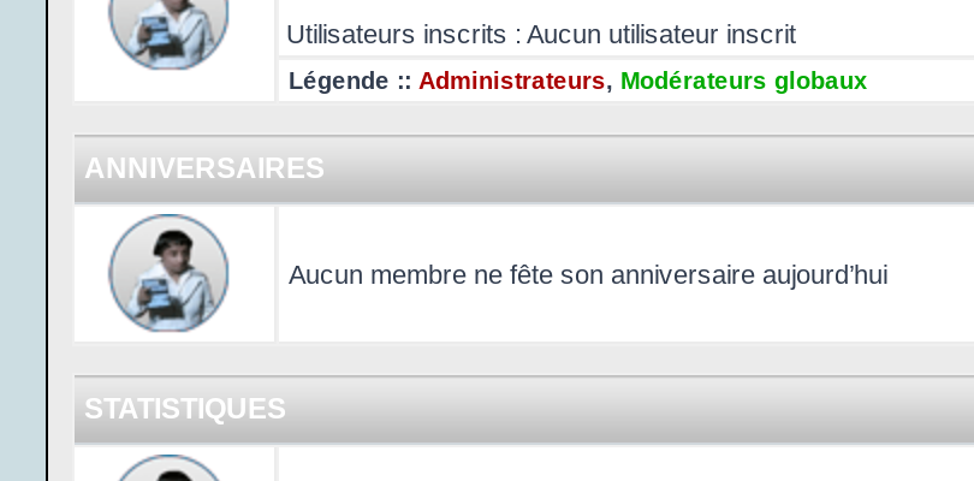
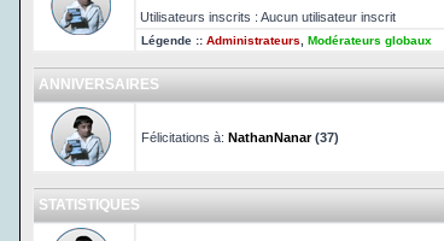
- Aucun membre ne fête son anniversaire aujourd’hui
+ Félicitations à: NathanNanar (37)
